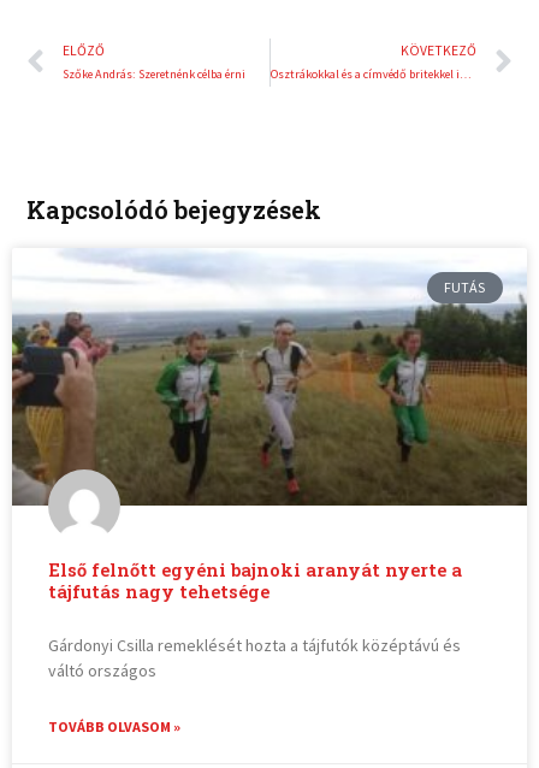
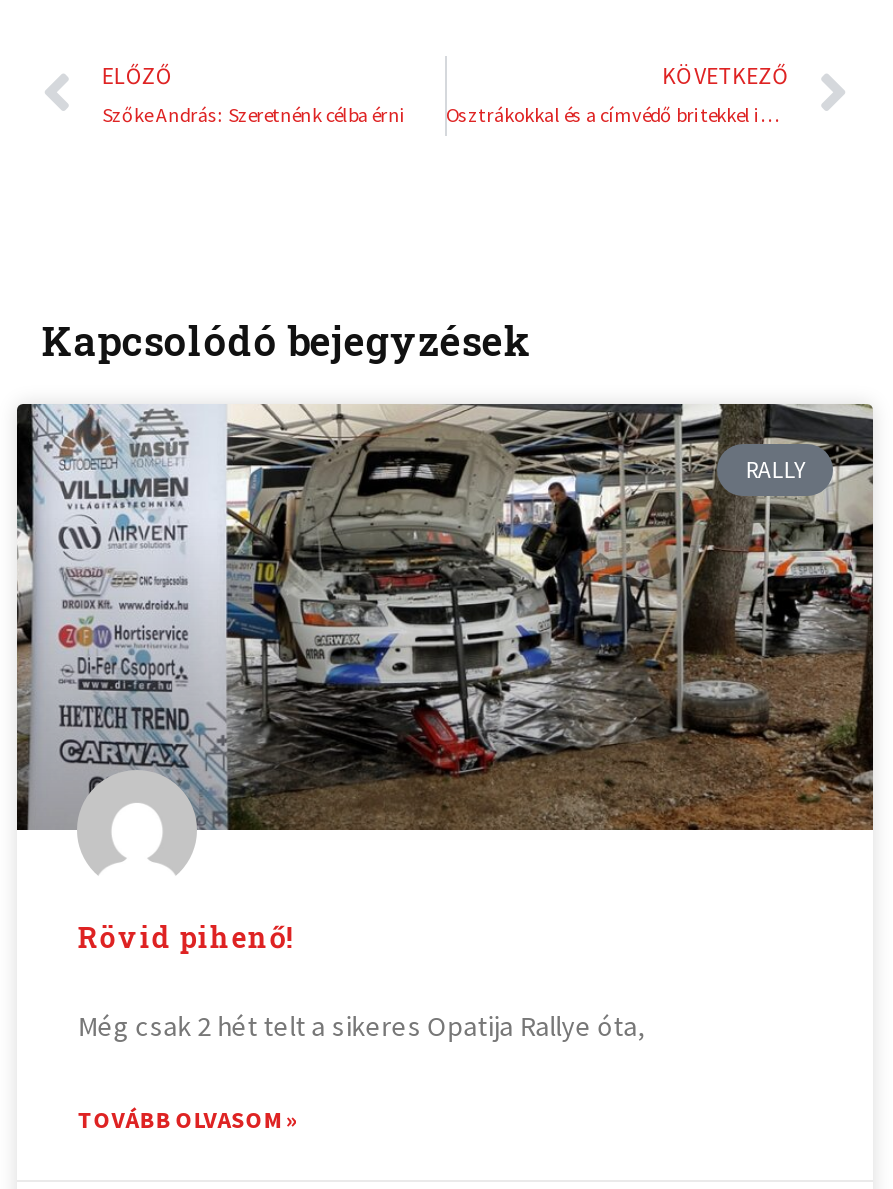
- [image]
- FUTÁS
+ [image]
+ RALLY

- Első felnőtt egyéni bajnoki aranyát nyerte a
- tájfutás nagy tehetsége
+ Rövid pihenő!

- Gárdonyi Csilla remeklését hozta a tájfutók középtávú és
- váltó országos
+ Még csak 2 hét telt a sikeres Opatija Rallye óta,
